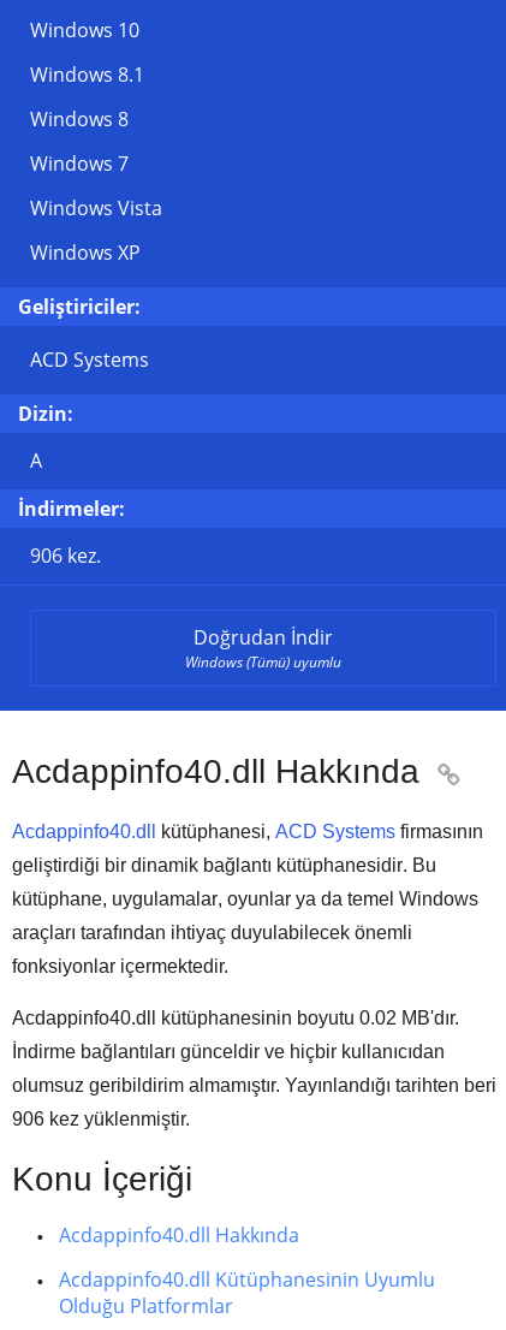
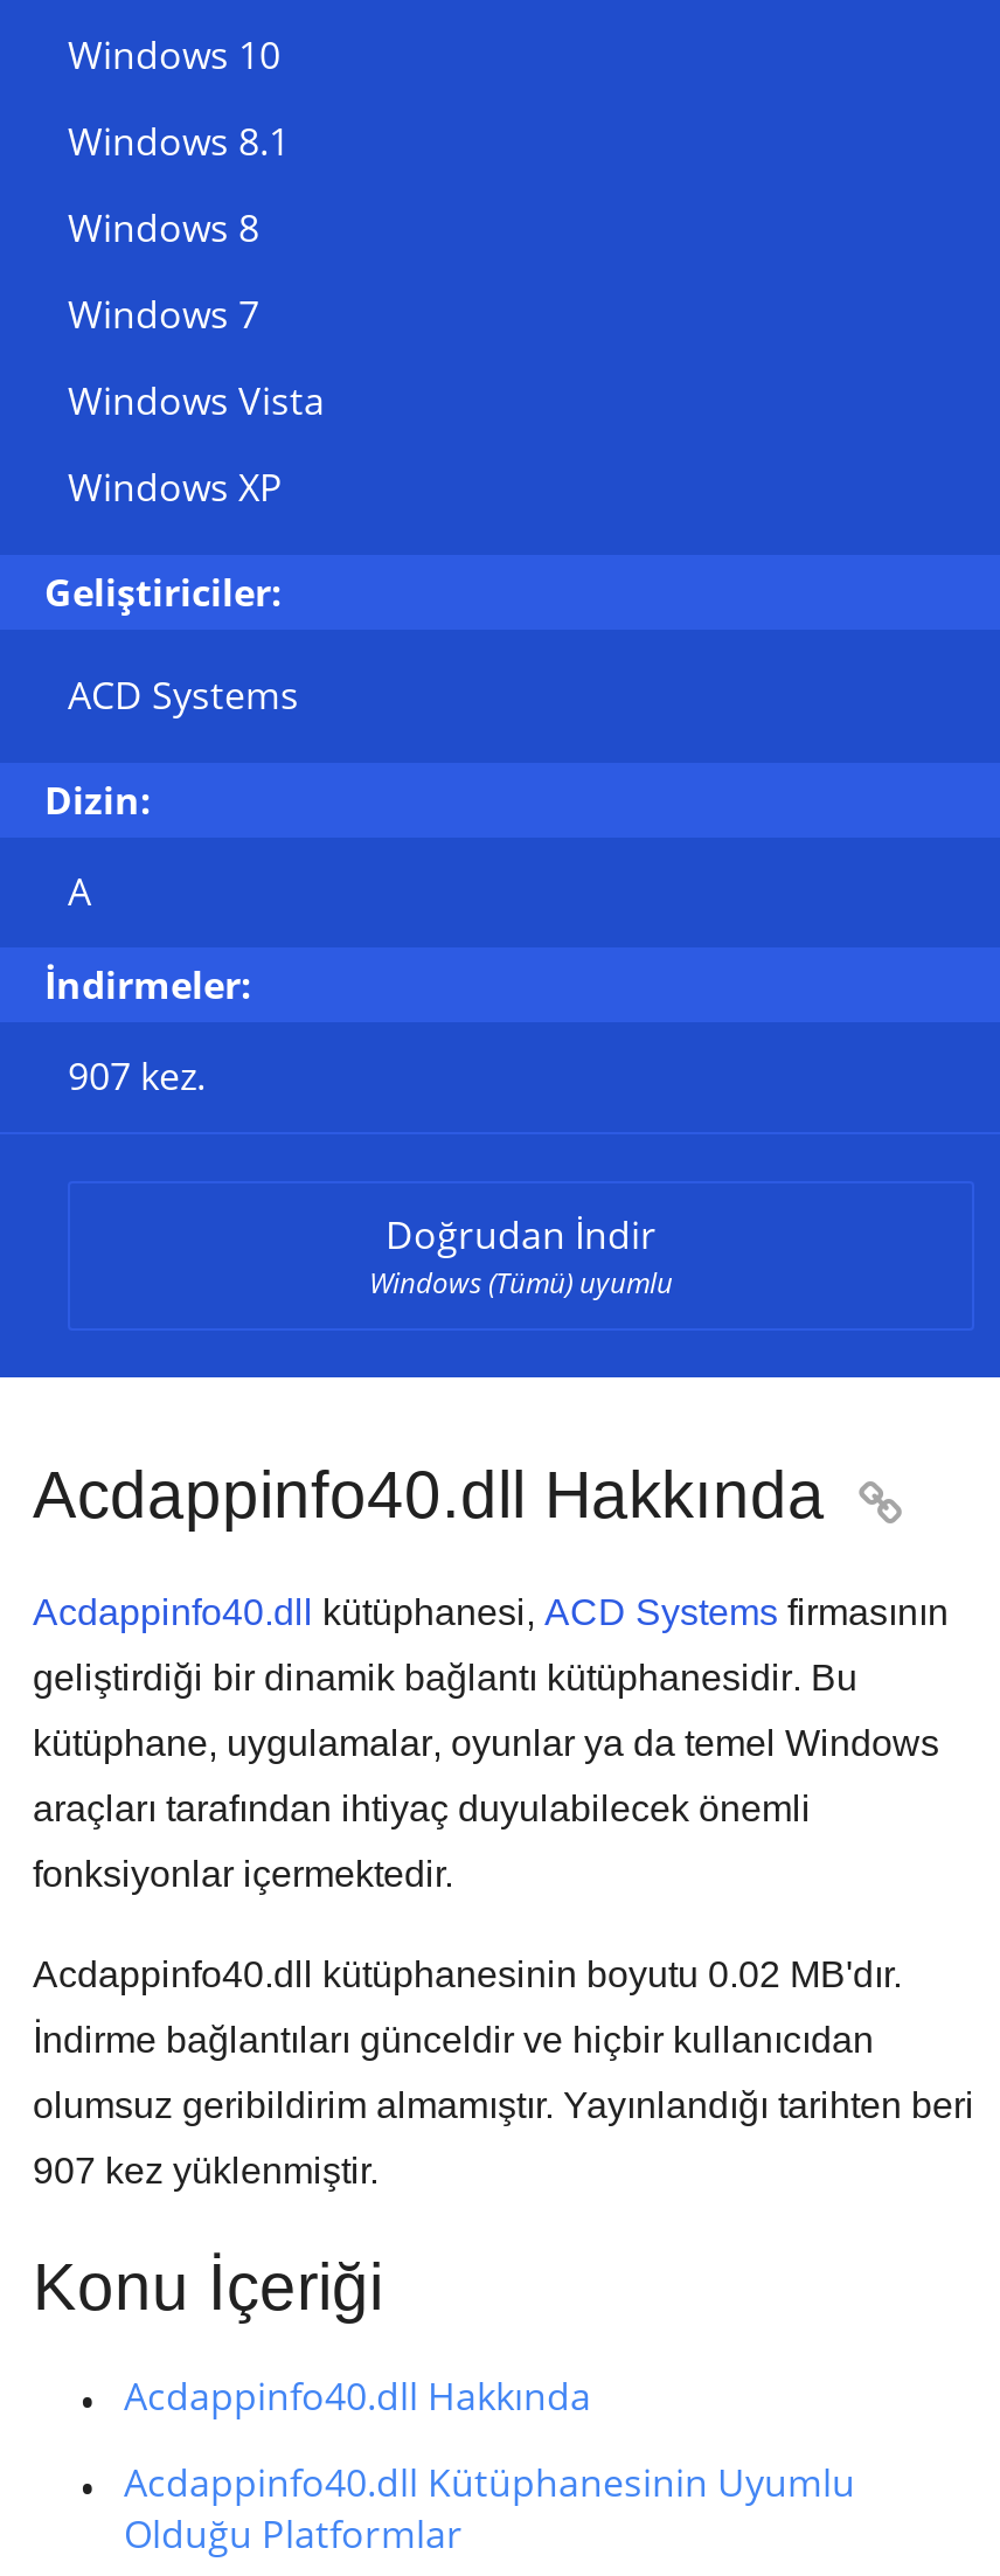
- 906 kez.
+ 907 kez.

- 906 kez yüklenmiştir.
+ 907 kez yüklenmiştir.
